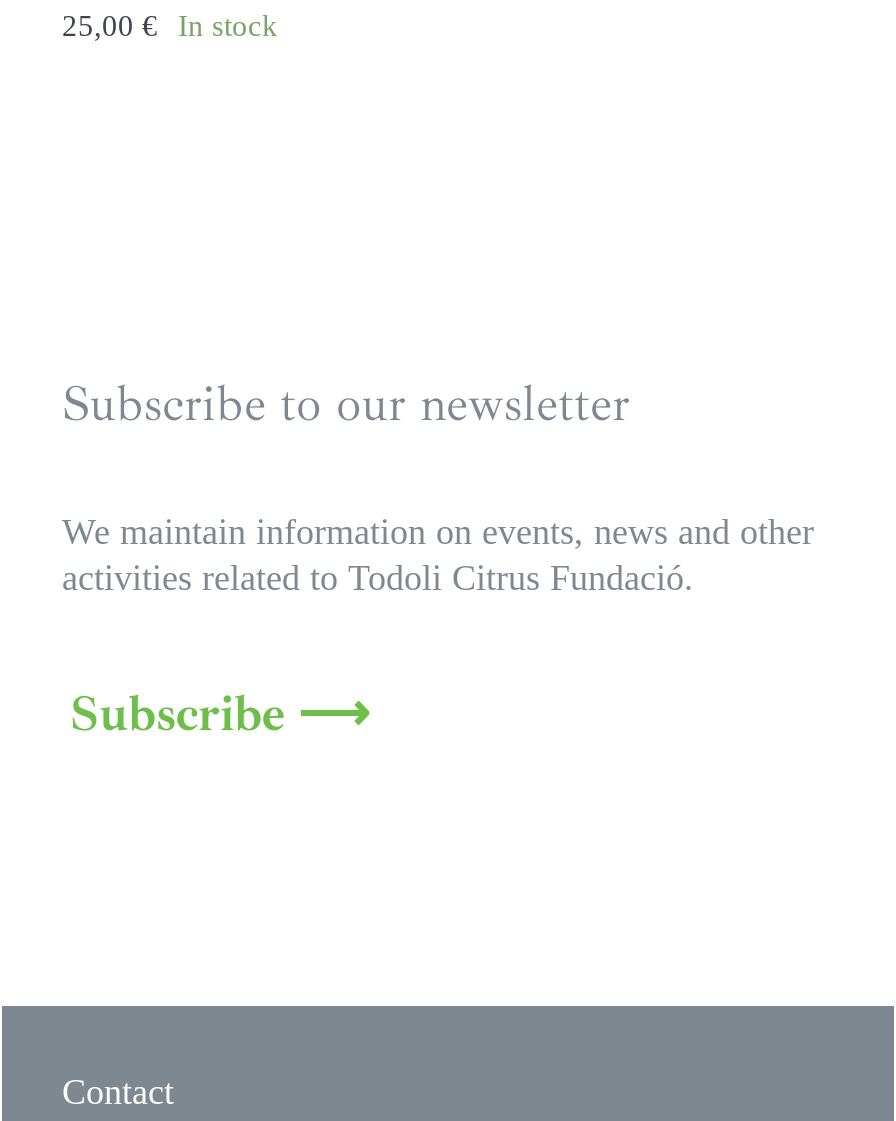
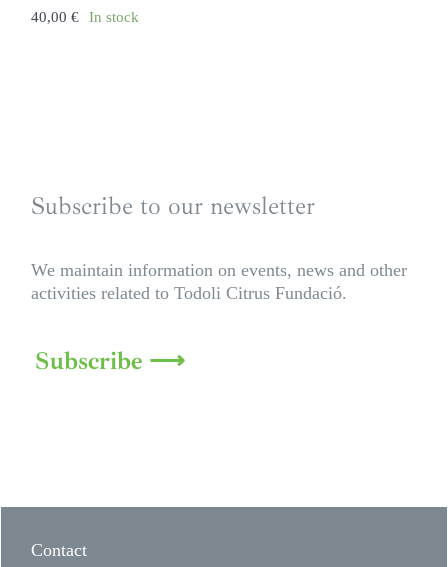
- 25,00 € In stock
+ 40,00 € In stock
